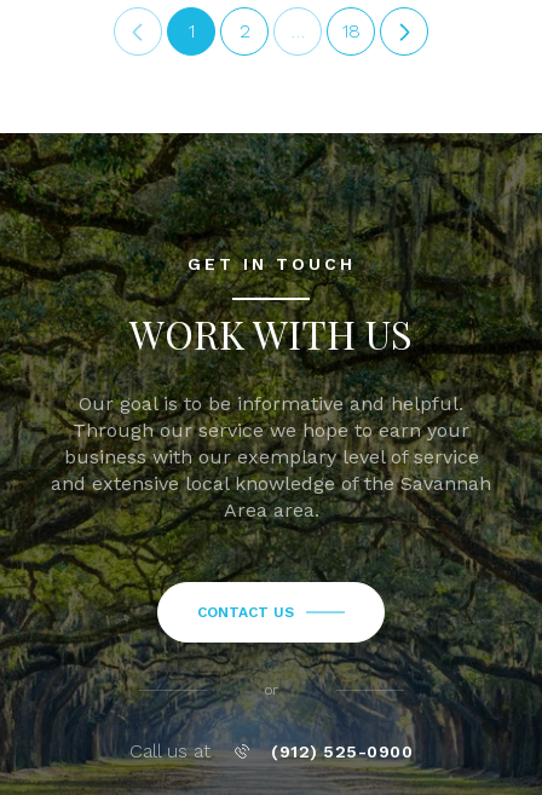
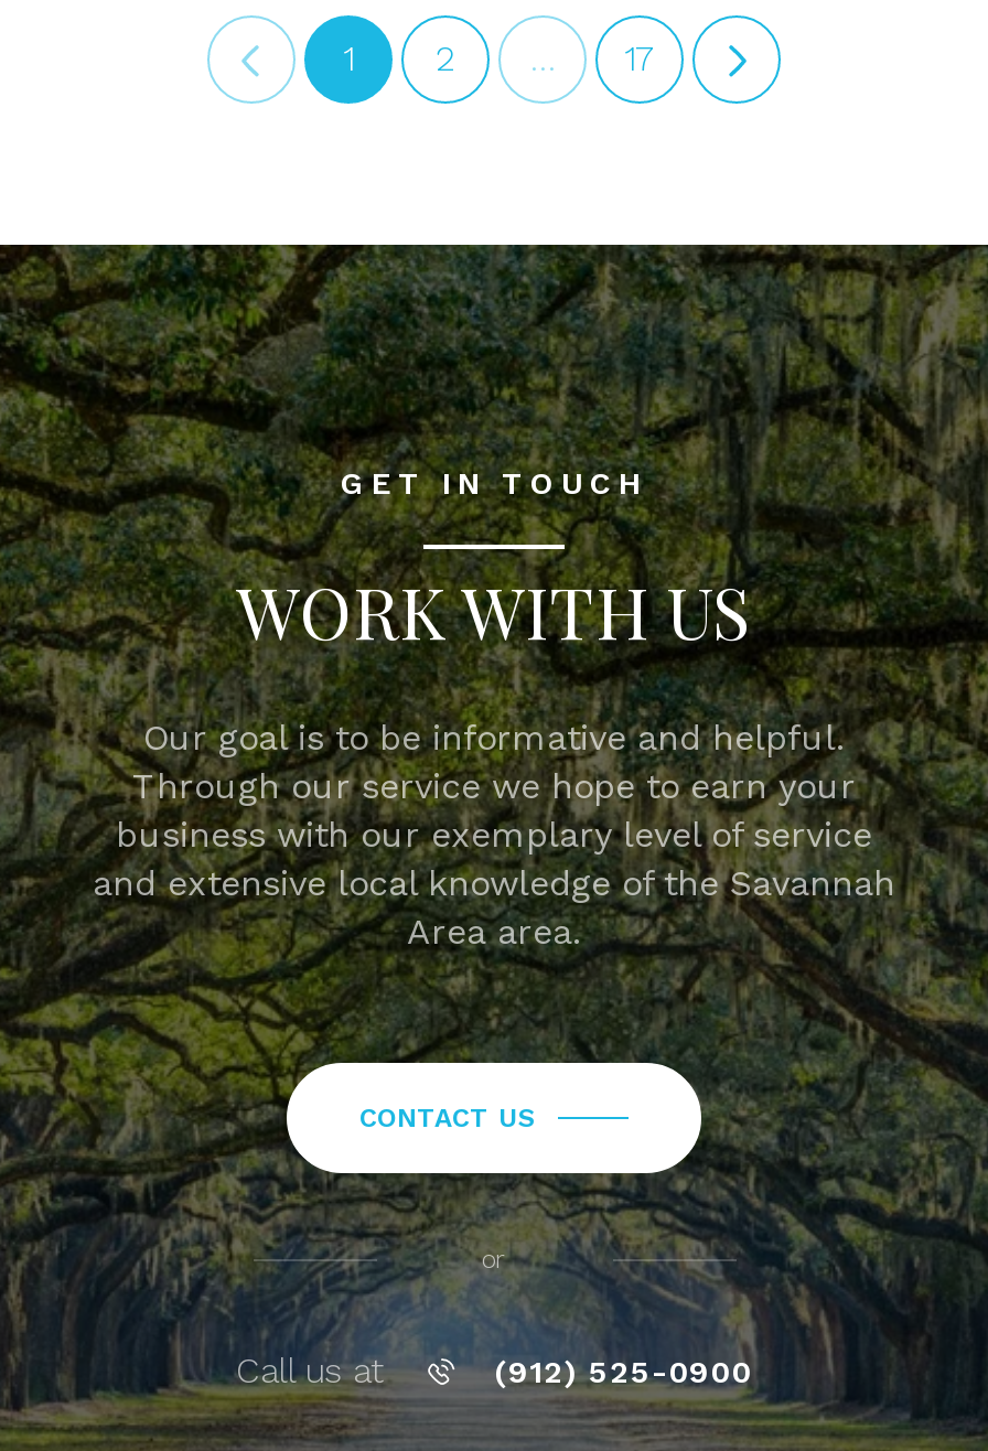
- 18
+ 17
